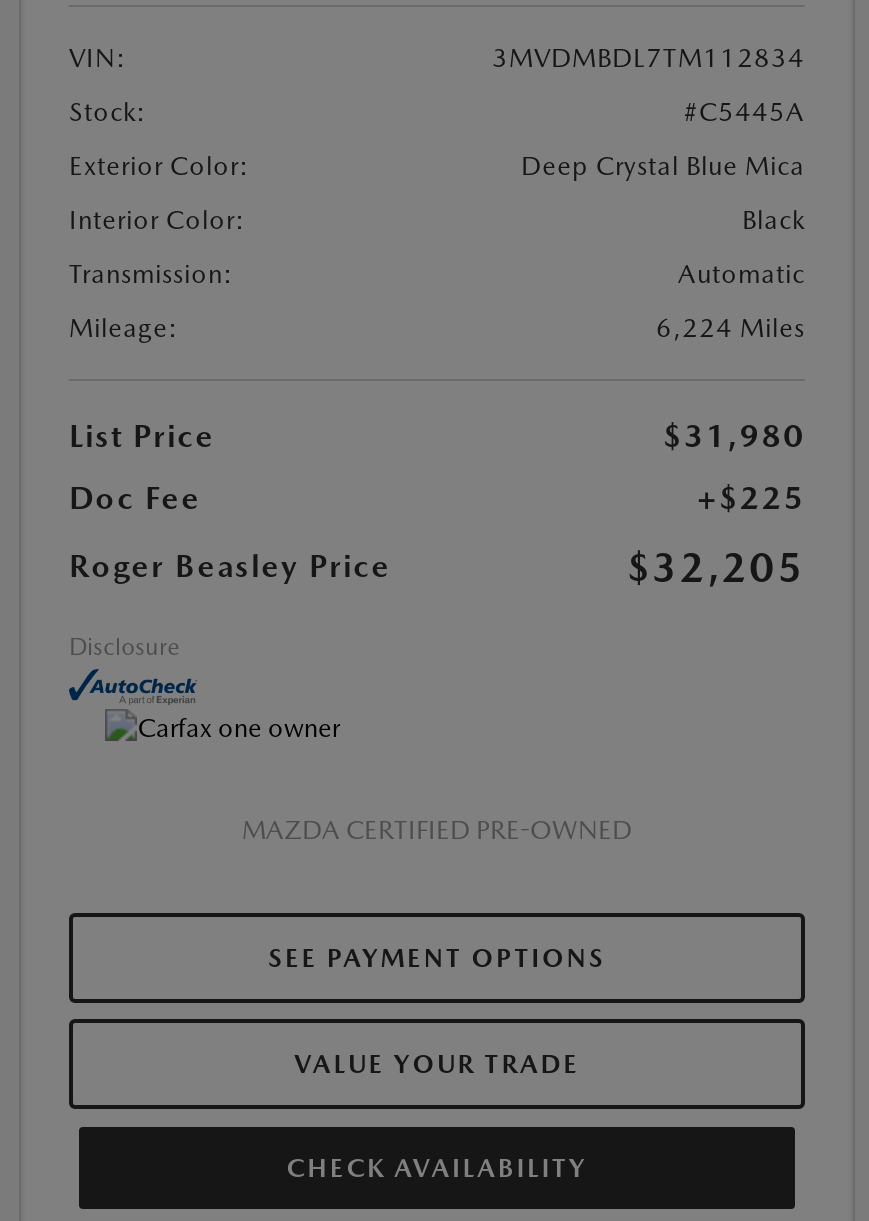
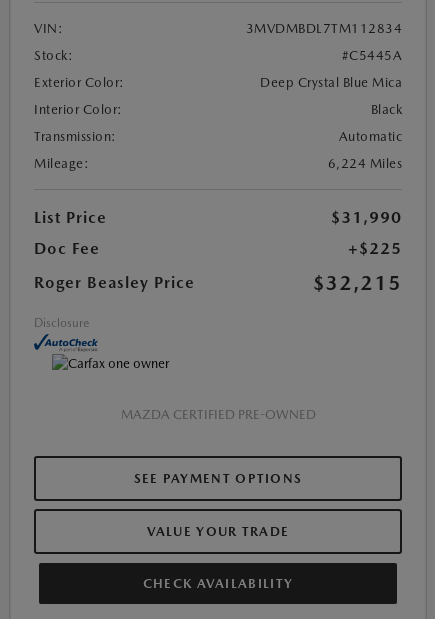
- $31,980
+ $31,990

- $32,205
+ $32,215
